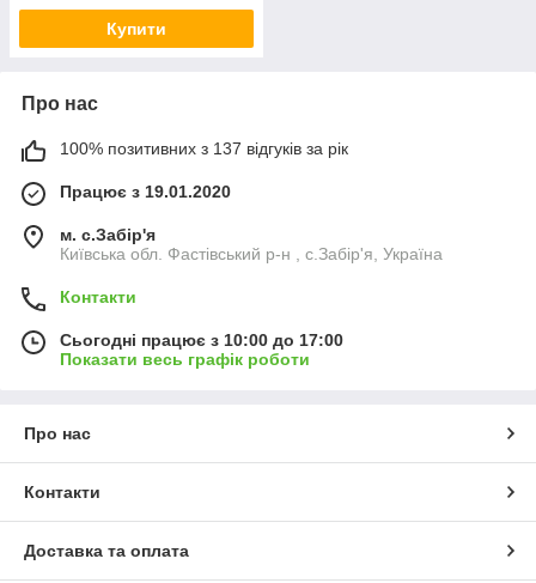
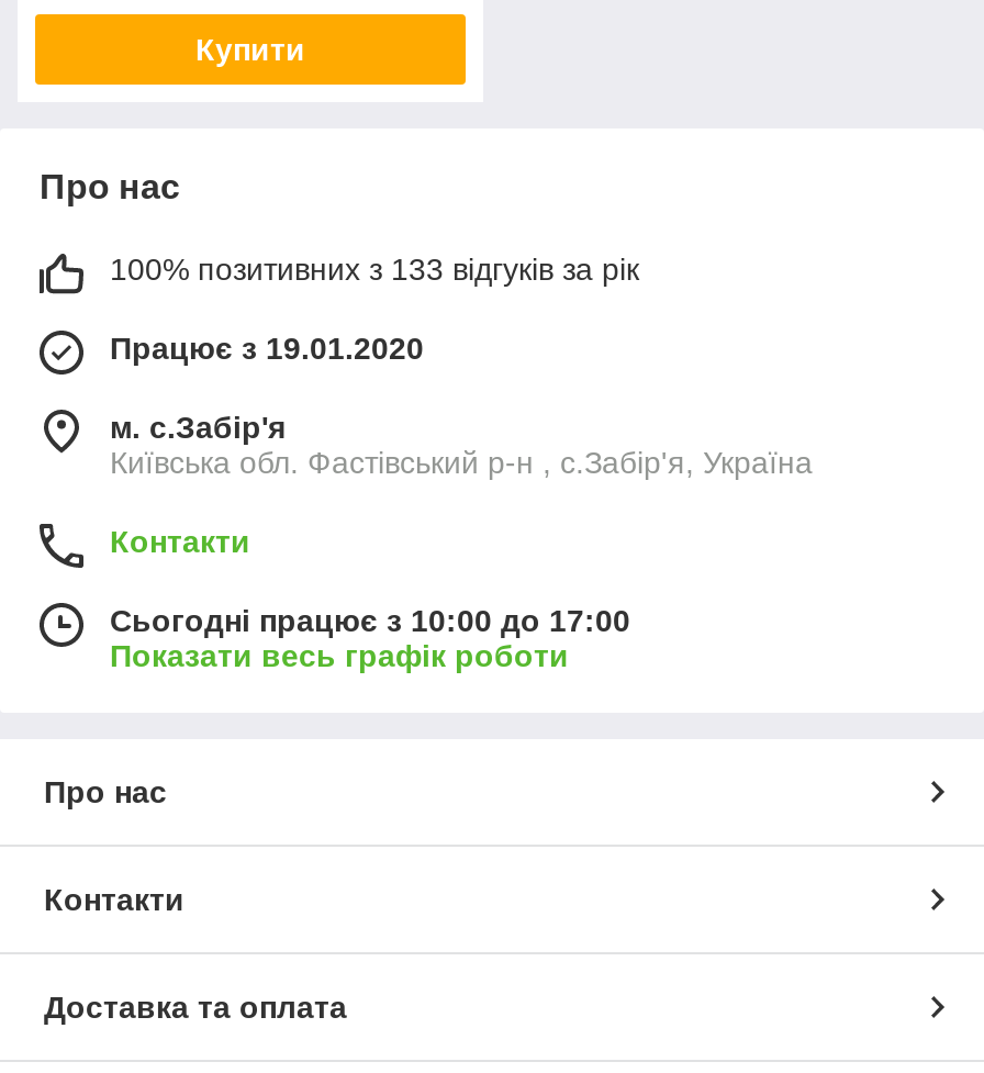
- 100% позитивних з 137 відгуків за рік
+ 100% позитивних з 133 відгуків за рік
